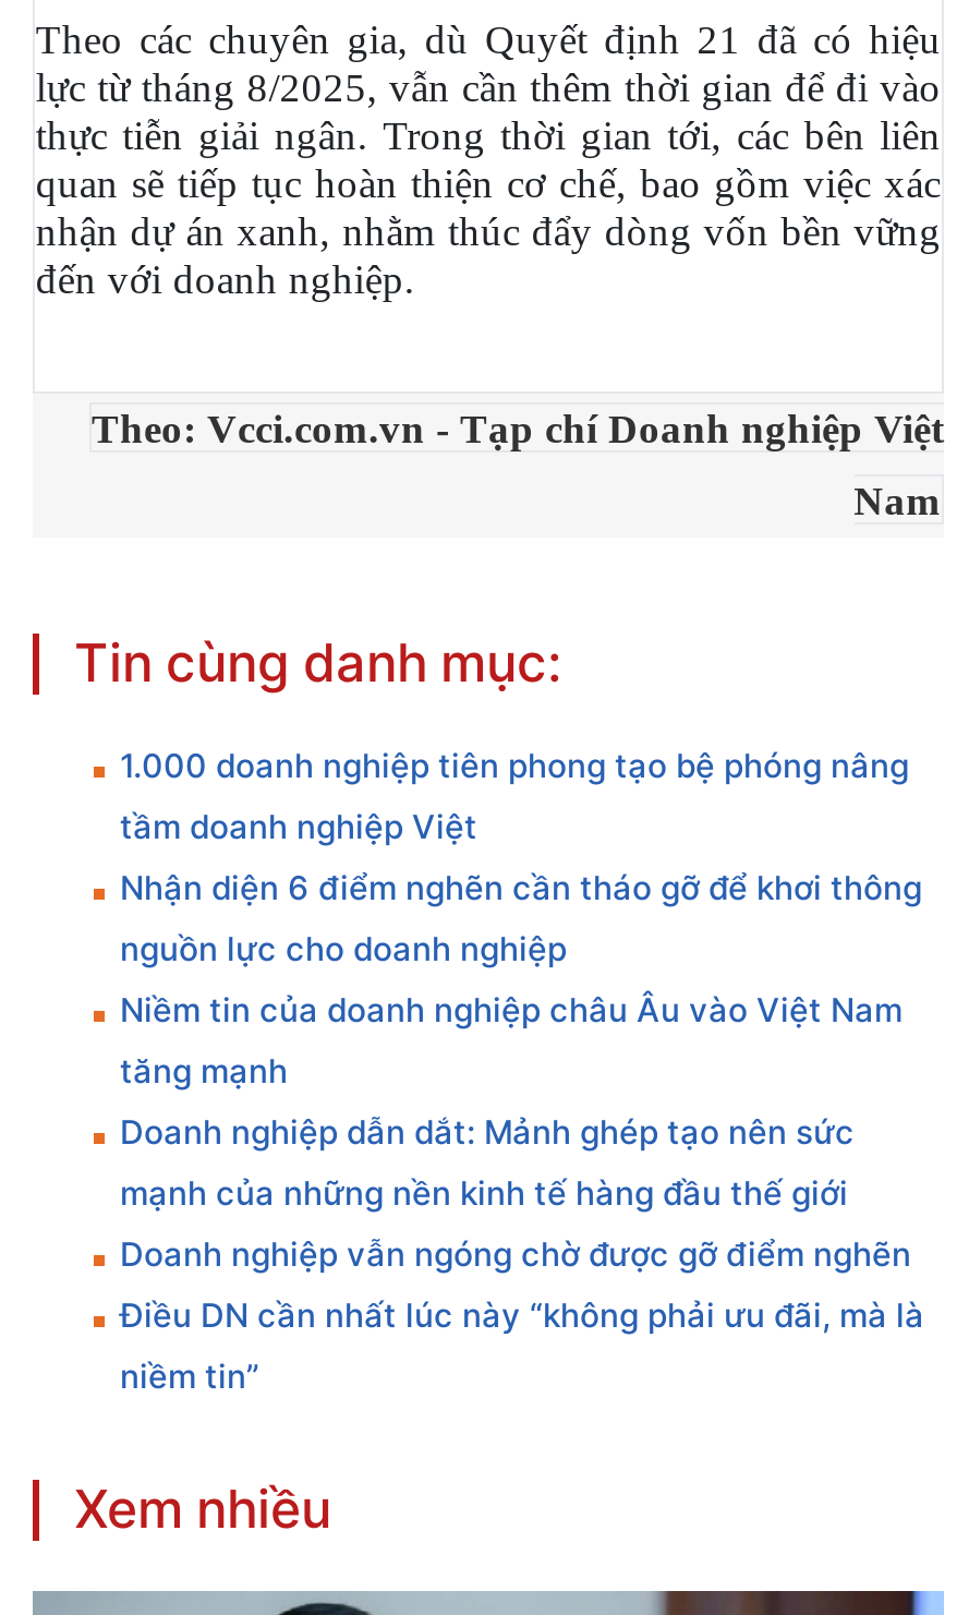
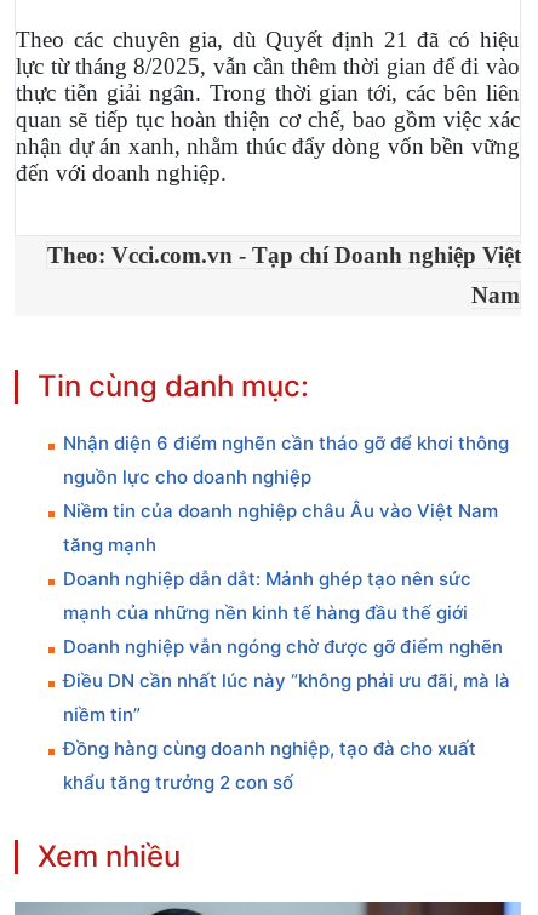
- 1.000 doanh nghiệp tiên phong tạo bệ phóng nâng
- tầm doanh nghiệp Việt

moved up: Nhận diện 6 điểm nghẽn cần tháo gỡ để khơi thông | nguồn lực cho doanh nghiệp | Niềm tin của doanh nghiệp châu Âu vào Việt Nam | ... | Điều DN cần nhất lúc này “không phải ưu đãi, mà là | niềm tin”

+ Đồng hàng cùng doanh nghiệp, tạo đà cho xuất
+ khẩu tăng trưởng 2 con số
